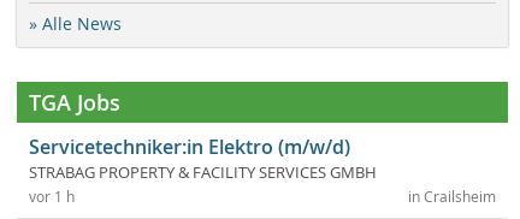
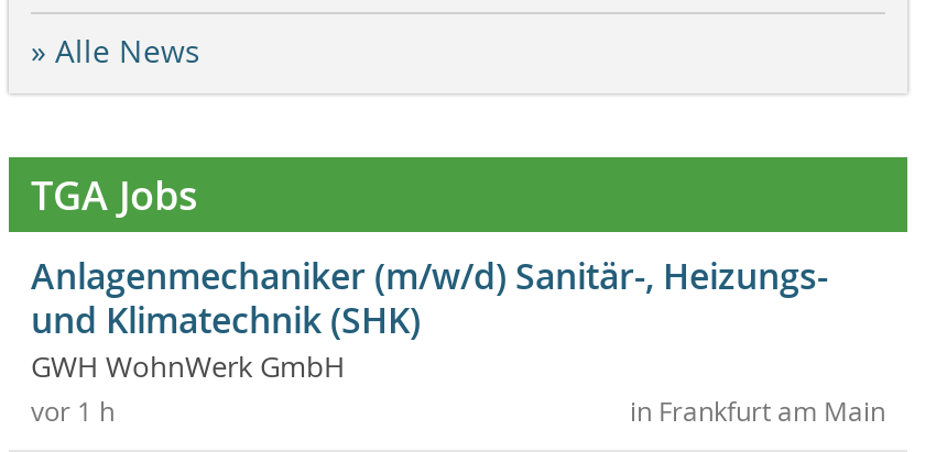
- Servicetechniker:in Elektro (m/w/d)
- STRABAG PROPERTY & FACILITY SERVICES GMBH
- in Crailsheim
+ Anlagenmechaniker (m/w/d) Sanitär-, Heizungs-
+ und Klimatechnik (SHK)
+ GWH WohnWerk GmbH
+ in Frankfurt am Main
